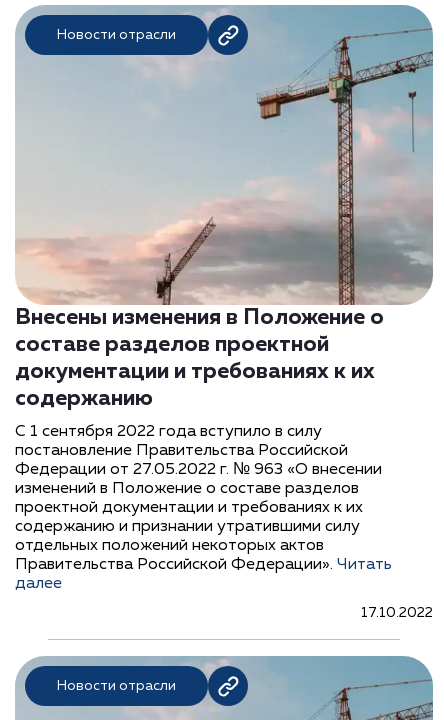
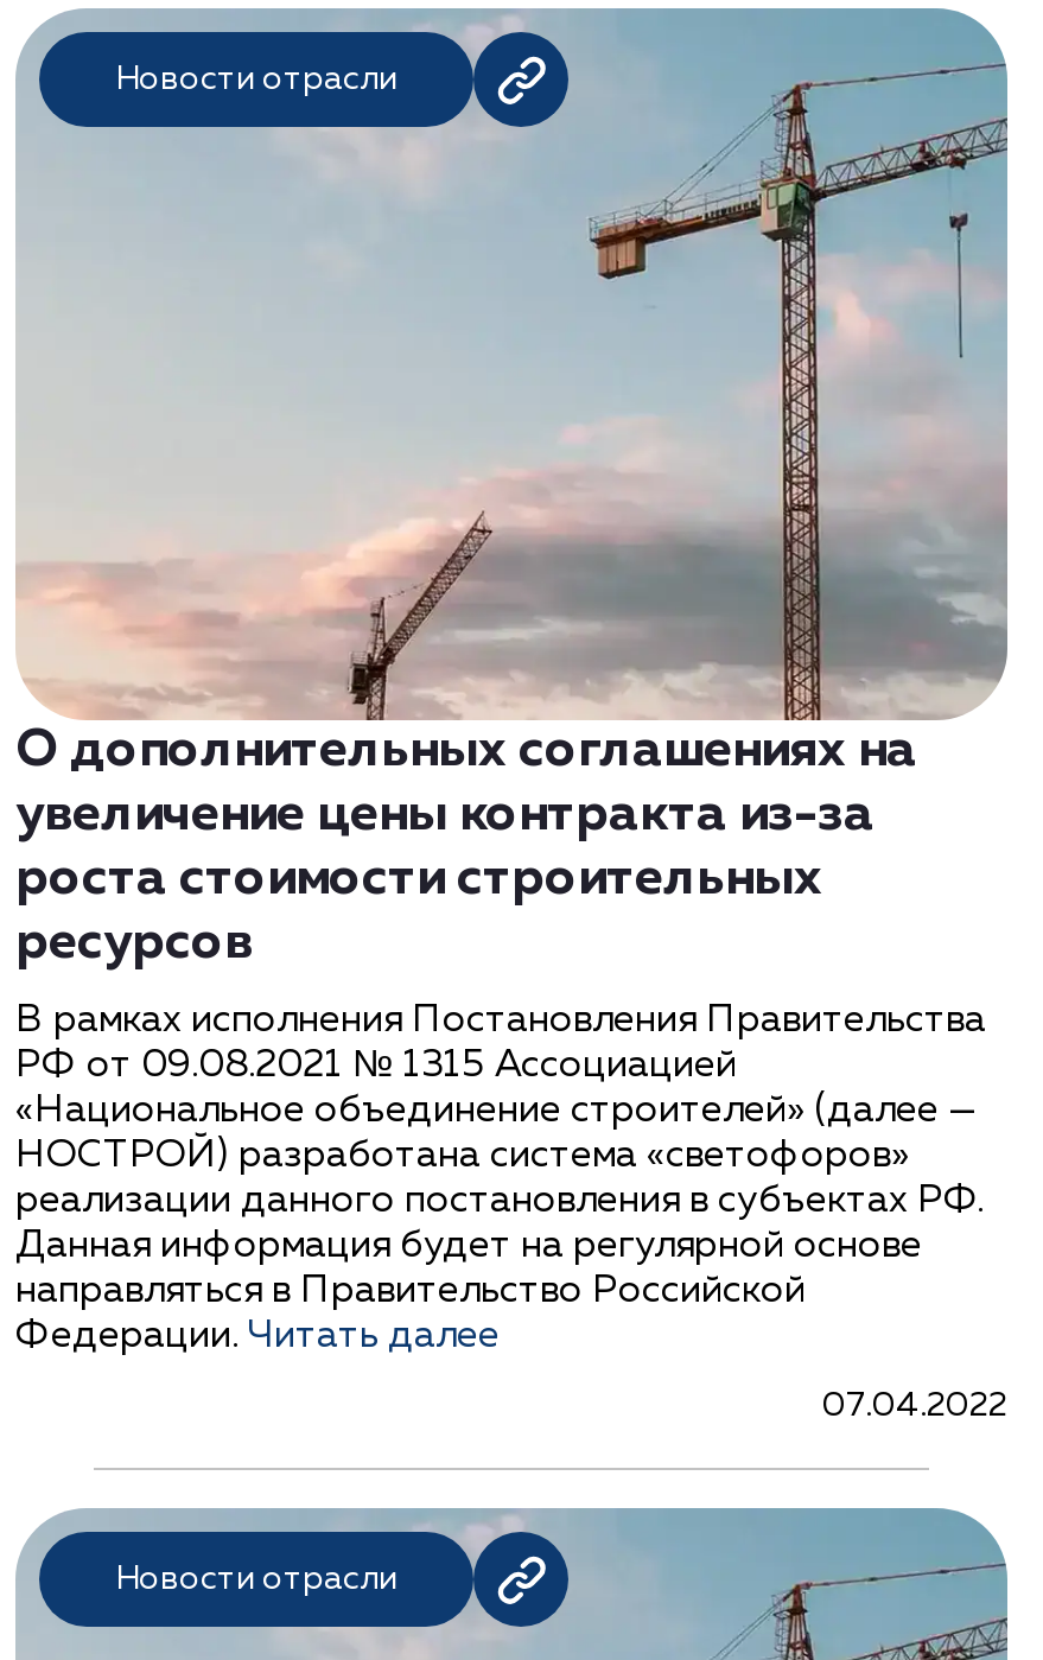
- Внесены изменения в Положение о
- составе разделов проектной
- документации и требованиях к их
- содержанию
+ О дополнительных соглашениях на
+ увеличение цены контракта из-за
+ роста стоимости строительных
+ ресурсов

- С 1 сентября 2022 года вступило в силу
- постановление Правительства Российской
- Федерации от 27.05.2022 г. № 963 «О внесении
- изменений в Положение о составе разделов
- проектной документации и требованиях к их
- содержанию и признании утратившими силу
- отдельных положений некоторых актов
- Правительства Российской Федерации». Читать
- далее
+ В рамках исполнения Постановления Правительства
+ РФ от 09.08.2021 № 1315 Ассоциацией
+ «Национальное объединение строителей» (далее —
+ НОСТРОЙ) разработана система «светофоров»
+ реализации данного постановления в субъектах РФ.
+ Данная информация будет на регулярной основе
+ направляться в Правительство Российской
+ Федерации. Читать далее

- 17.10.2022
+ 07.04.2022
